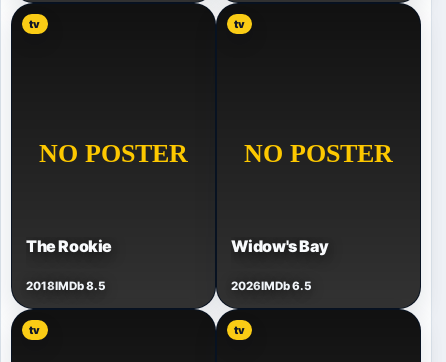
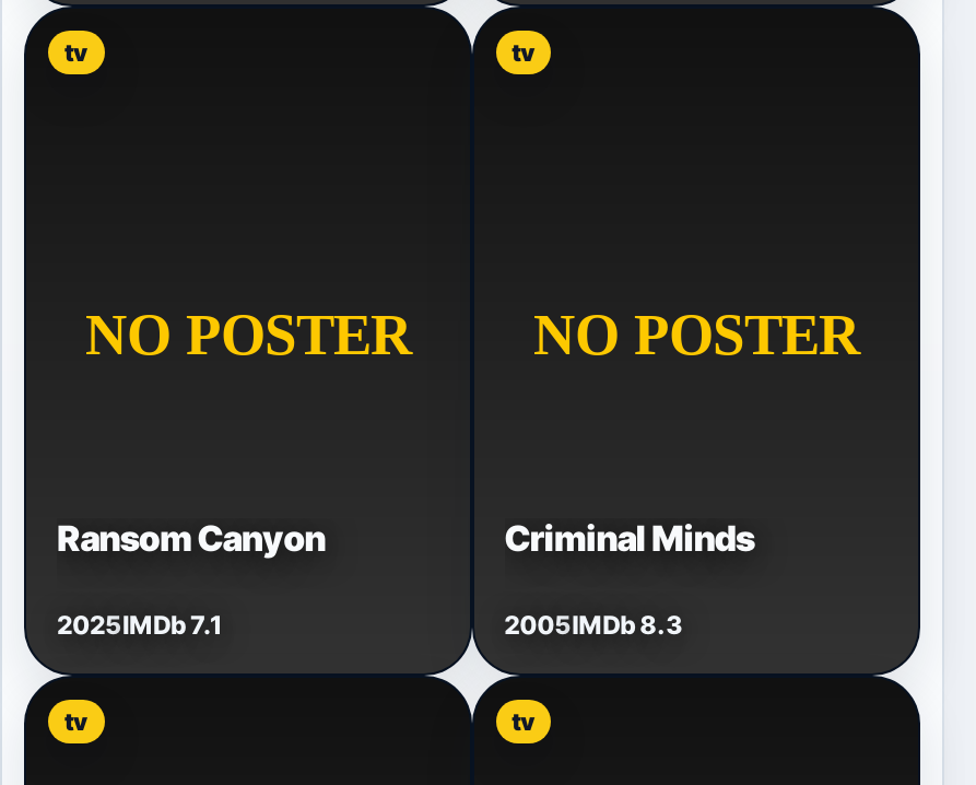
- The Rookie
+ Ransom Canyon

- Widow's Bay
+ Criminal Minds

- 2018IMDb 8.5
+ 2025IMDb 7.1

- 2026IMDb 6.5
+ 2005IMDb 8.3
